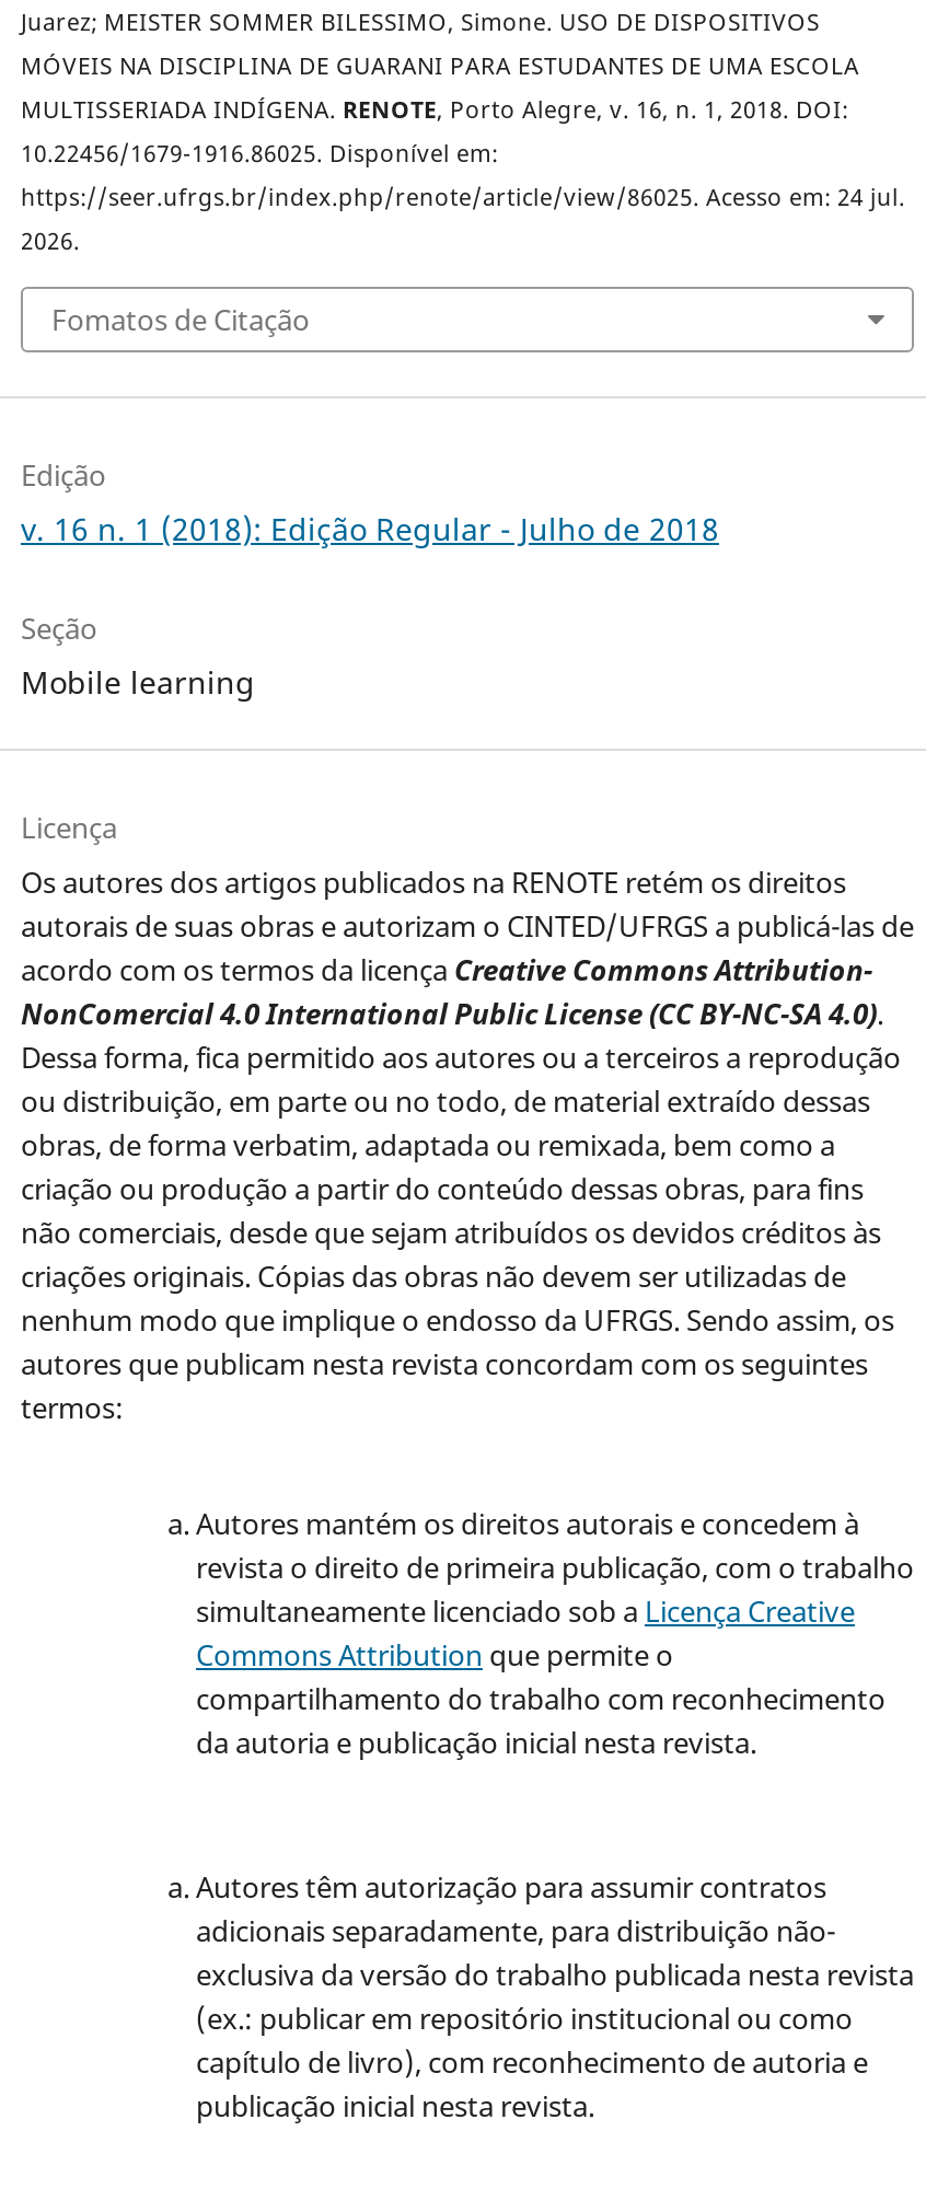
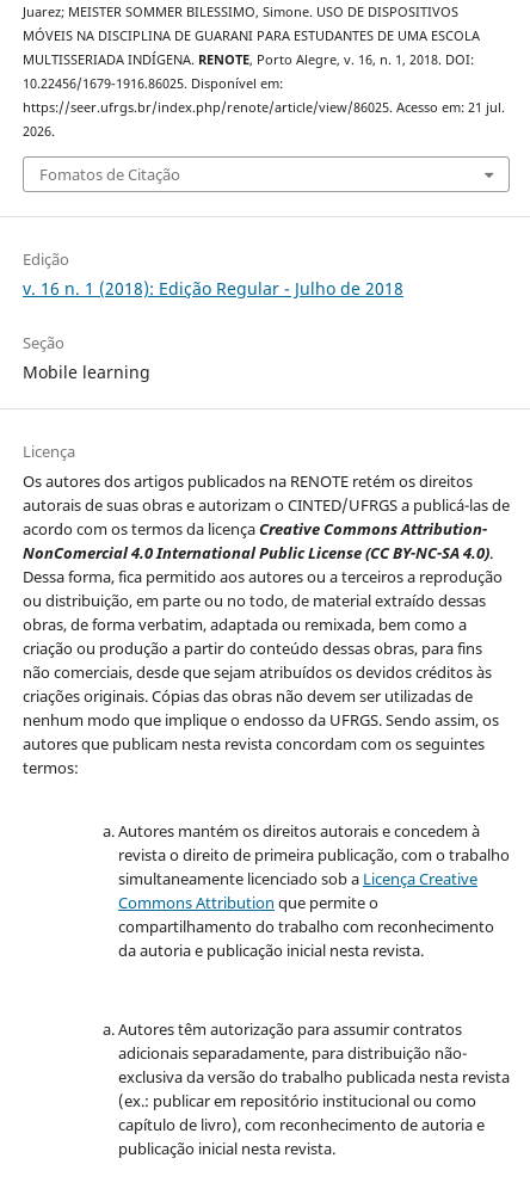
- https://seer.ufrgs.br/index.php/renote/article/view/86025. Acesso em: 24 jul.
+ https://seer.ufrgs.br/index.php/renote/article/view/86025. Acesso em: 21 jul.
